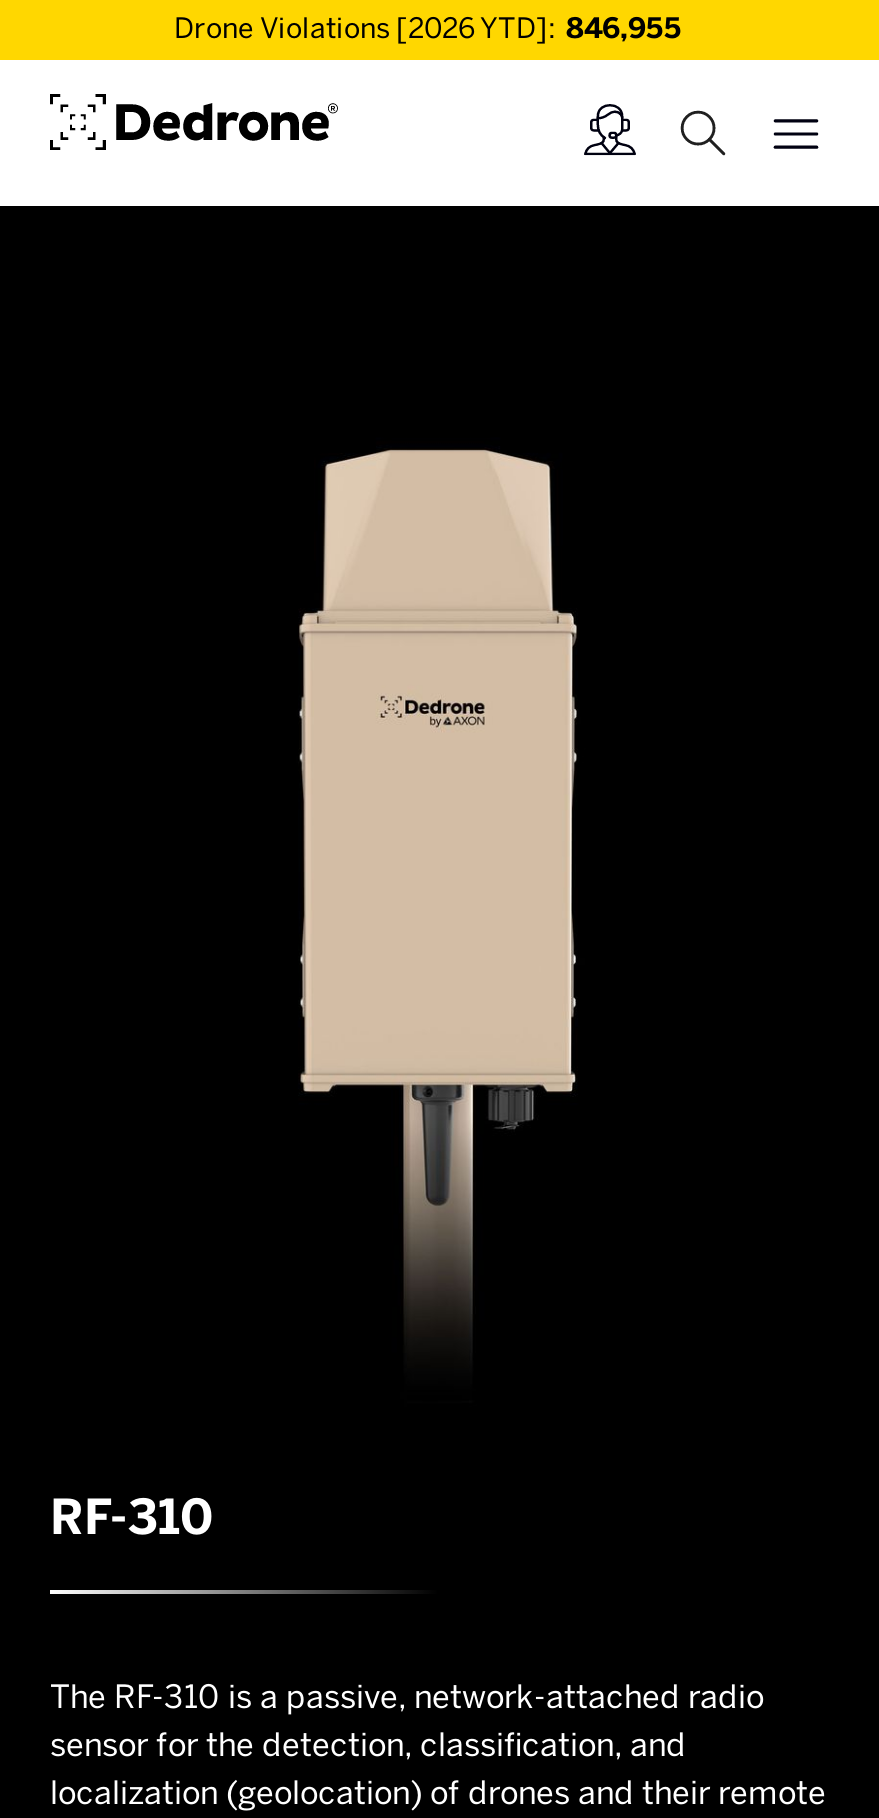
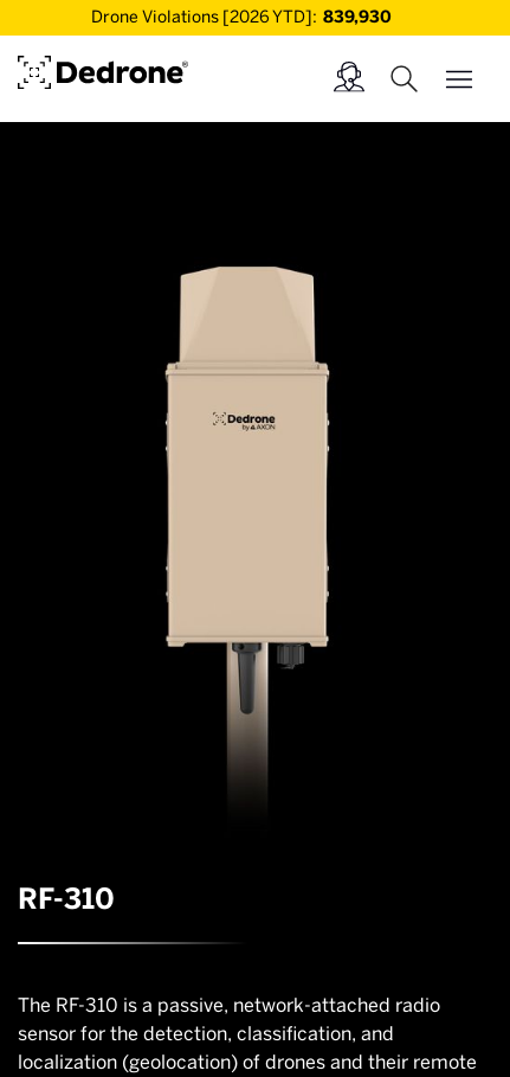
- Drone Violations [2026 YTD]: 846,955
+ Drone Violations [2026 YTD]: 839,930
